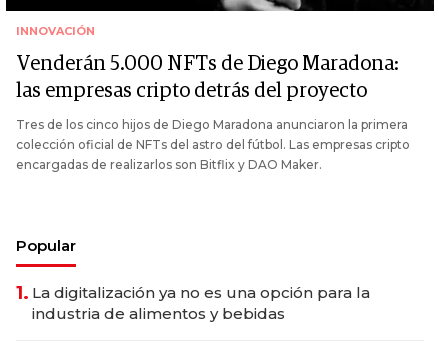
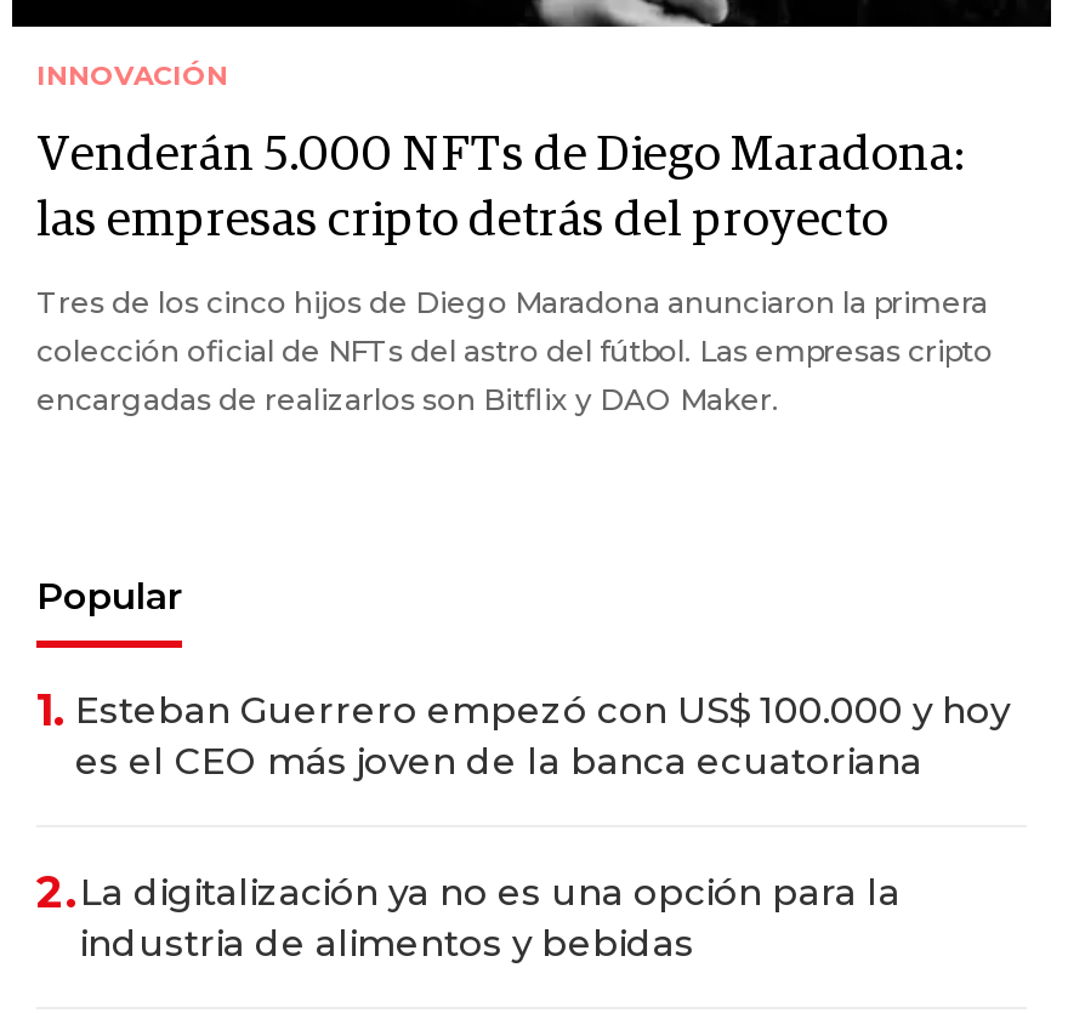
- 1. La digitalización ya no es una opción para la
+ 1. Esteban Guerrero empezó con US$ 100.000 y hoy
+ es el CEO más joven de la banca ecuatoriana
+ 2.La digitalización ya no es una opción para la
